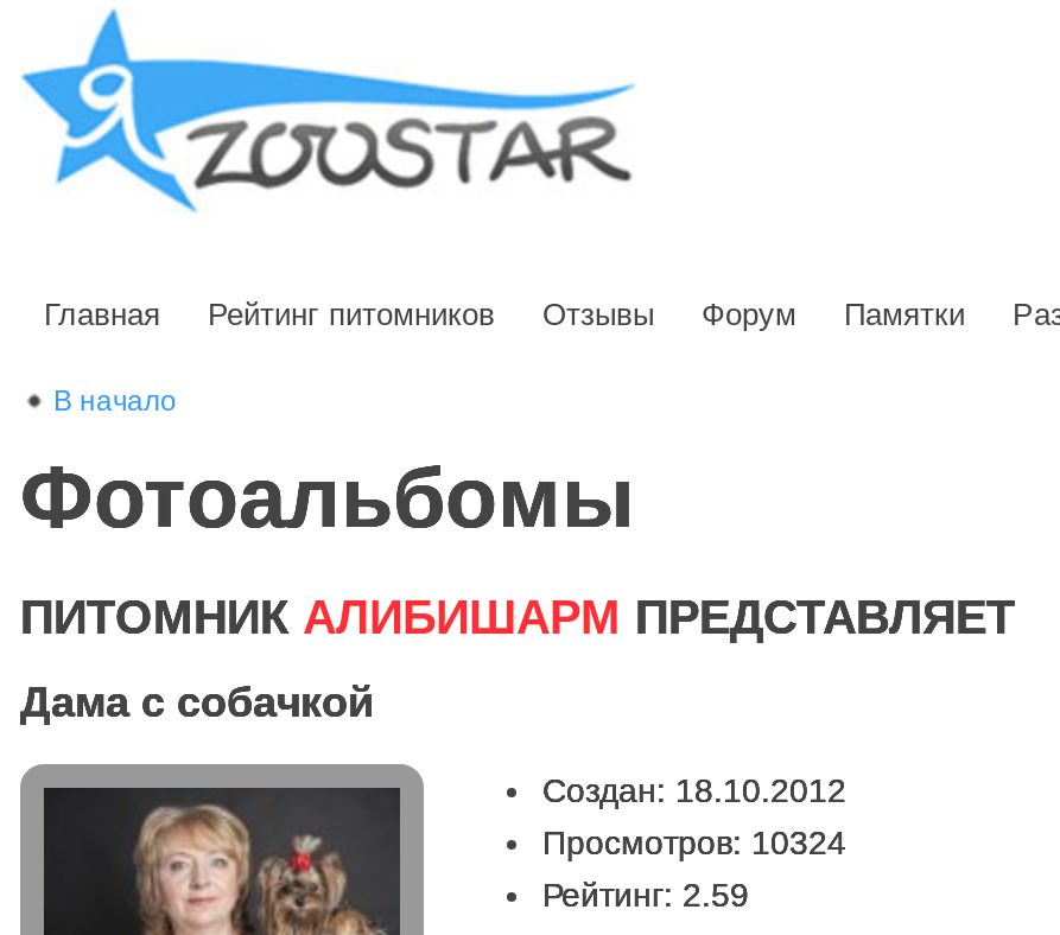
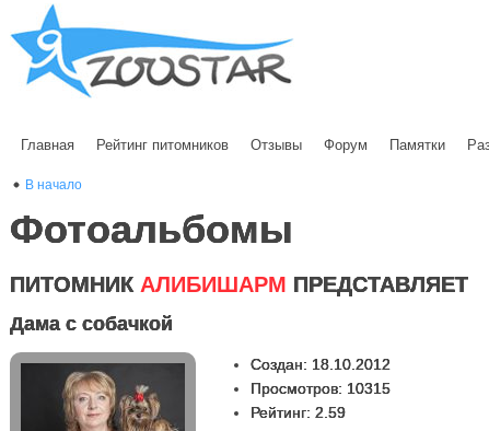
- Просмотров: 10324
+ Просмотров: 10315
